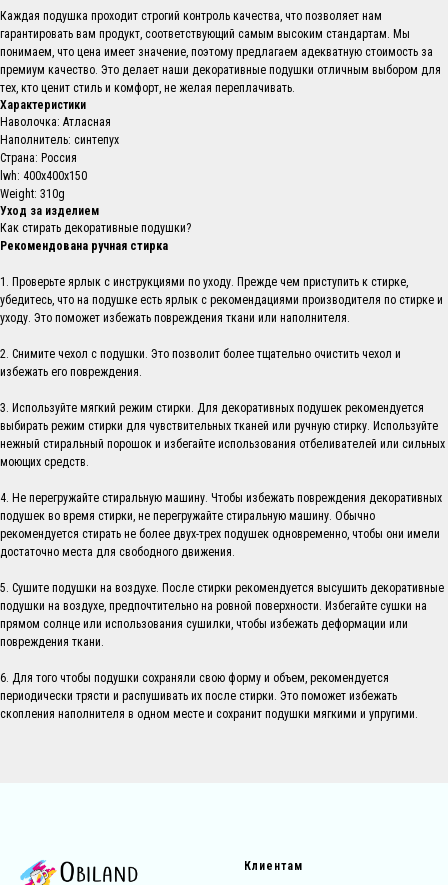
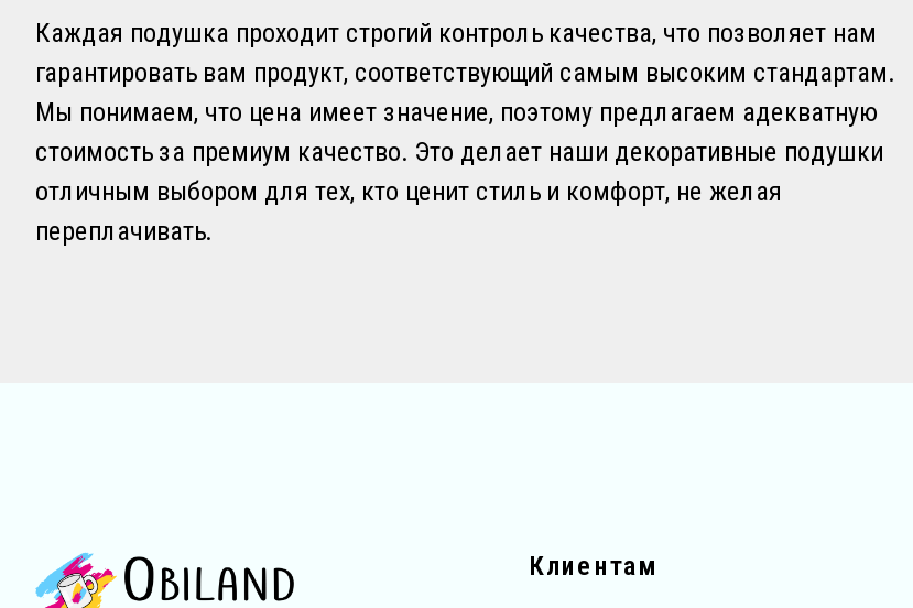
- гарантировать вам продукт, соответствующий самым высоким стандартам. Мы
- понимаем, что цена имеет значение, поэтому предлагаем адекватную стоимость за
- премиум качество. Это делает наши декоративные подушки отличным выбором для
- тех, кто ценит стиль и комфорт, не желая переплачивать.
- Характеристики
- Наволочка: Атласная
- Наполнитель: синтепух
- Страна: Россия
- lwh: 400x400x150
- Weight: 310g
- Уход за изделием
- Как стирать декоративные подушки?
- Рекомендована ручная стирка
- 1. Проверьте ярлык с инструкциями по уходу. Прежде чем приступить к стирке,
- убедитесь, что на подушке есть ярлык с рекомендациями производителя по стирке и
- уходу. Это поможет избежать повреждения ткани или наполнителя.
- 2. Снимите чехол с подушки. Это позволит более тщательно очистить чехол и
- избежать его повреждения.
- 3. Используйте мягкий режим стирки. Для декоративных подушек рекомендуется
- выбирать режим стирки для чувствительных тканей или ручную стирку. Используйте
- нежный стиральный порошок и избегайте использования отбеливателей или сильных
- моющих средств.
- 4. Не перегружайте стиральную машину. Чтобы избежать повреждения декоративных
- подушек во время стирки, не перегружайте стиральную машину. Обычно
- рекомендуется стирать не более двух-трех подушек одновременно, чтобы они имели
- достаточно места для свободного движения.
- 5. Сушите подушки на воздухе. После стирки рекомендуется высушить декоративные
- подушки на воздухе, предпочтительно на ровной поверхности. Избегайте сушки на
- прямом солнце или использования сушилки, чтобы избежать деформации или
- повреждения ткани.
- 6. Для того чтобы подушки сохраняли свою форму и объем, рекомендуется
- периодически трясти и распушивать их после стирки. Это поможет избежать
- скопления наполнителя в одном месте и сохранит подушки мягкими и упругими.
+ гарантировать вам продукт, соответствующий самым высоким стандартам.
+ Мы понимаем, что цена имеет значение, поэтому предлагаем адекватную
+ стоимость за премиум качество. Это делает наши декоративные подушки
+ отличным выбором для тех, кто ценит стиль и комфорт, не желая
+ переплачивать.
